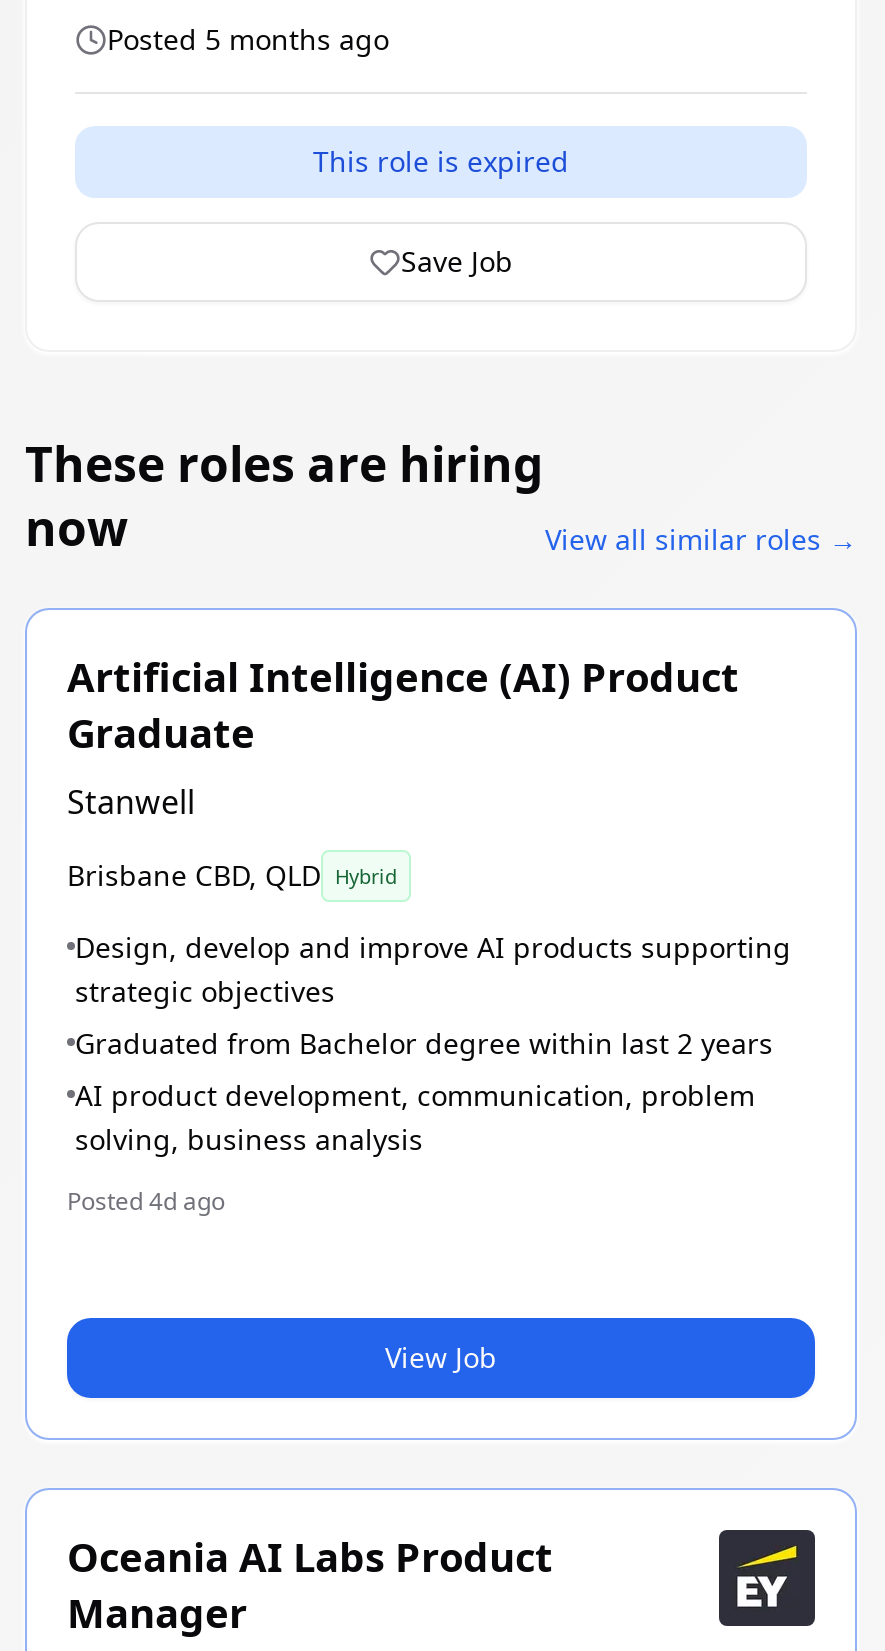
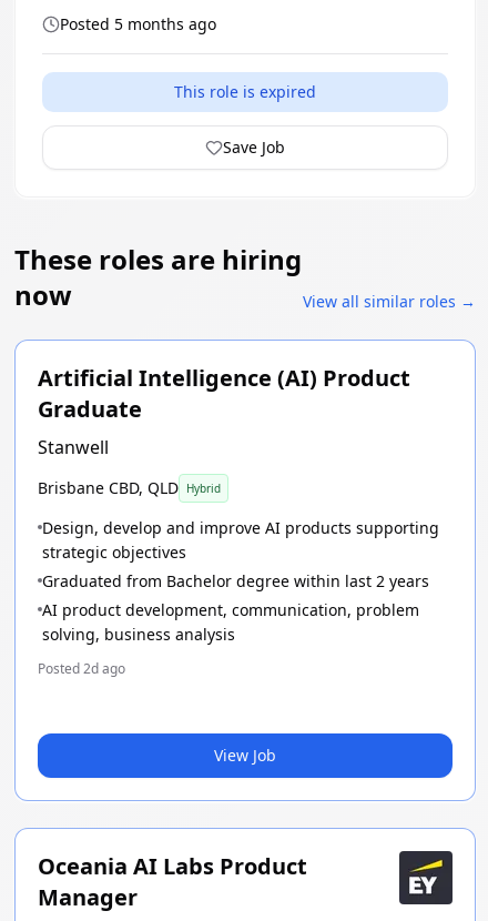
- Posted 4d ago
+ Posted 2d ago
